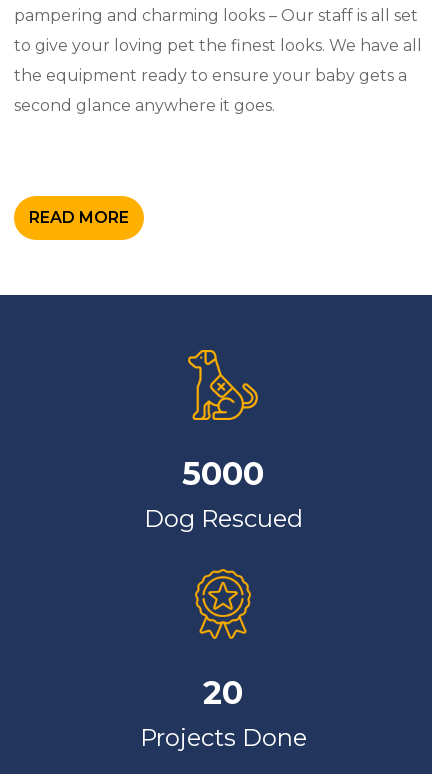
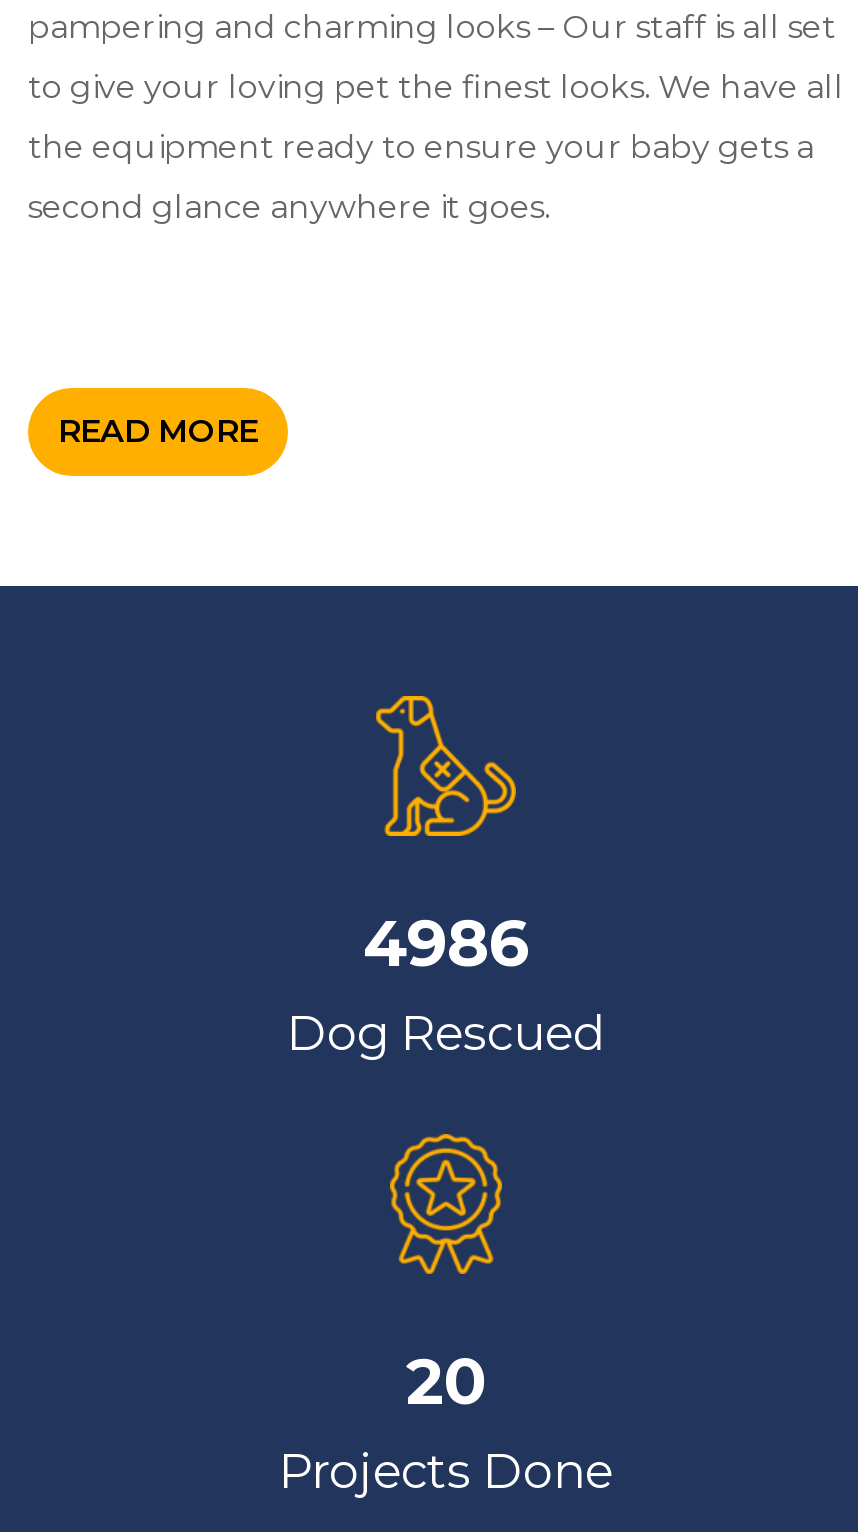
- 5000
+ 4986
